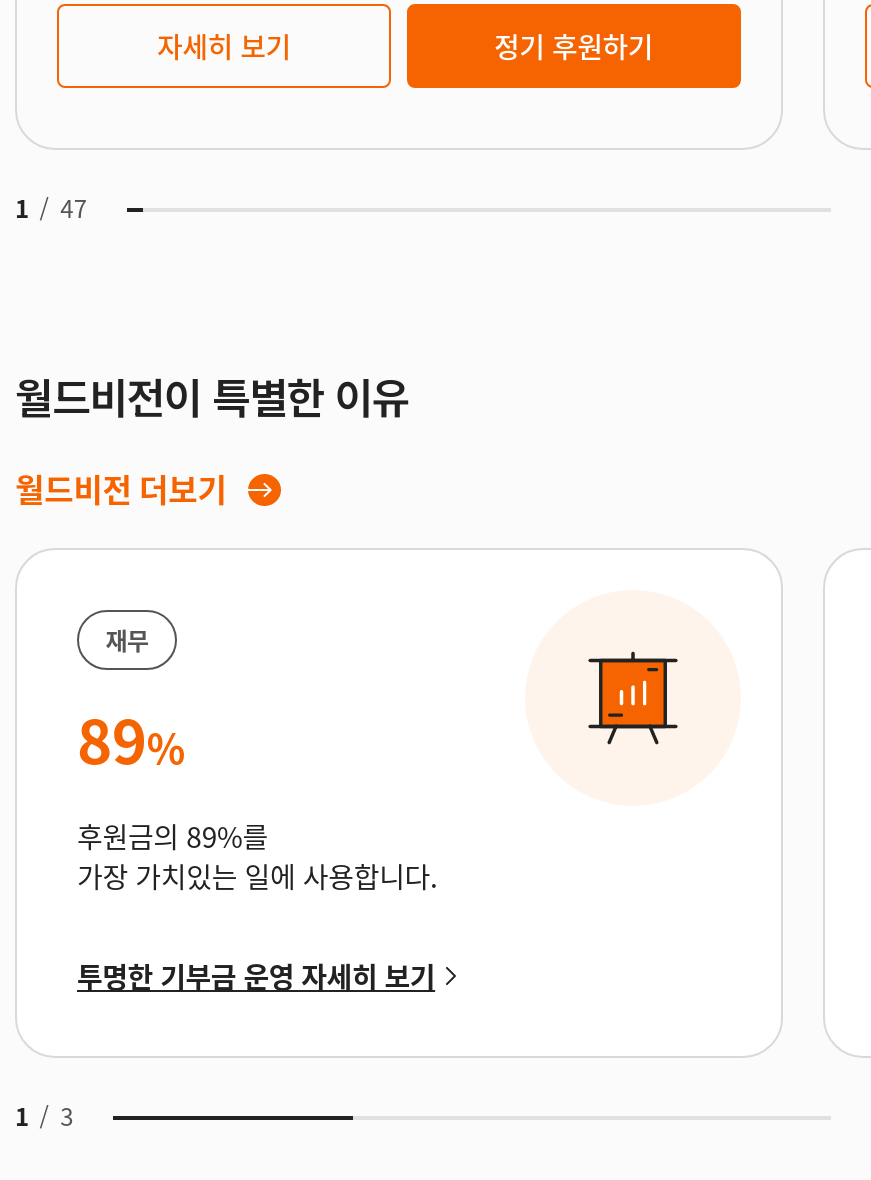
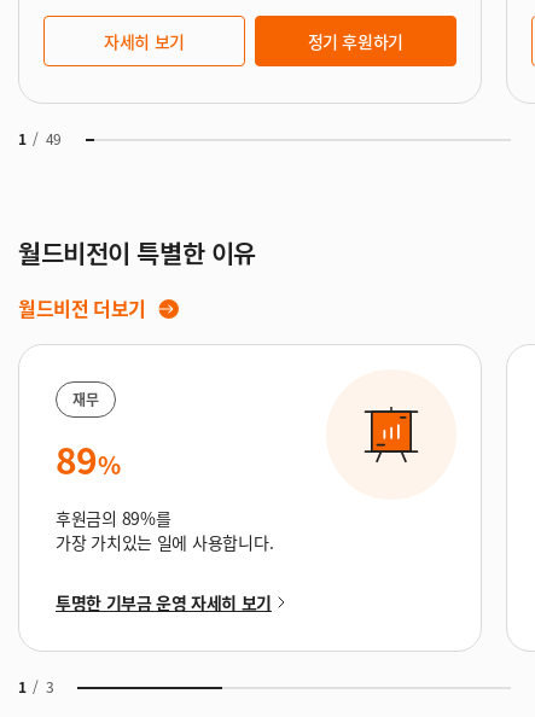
- 1 / 47
+ 1 / 49
